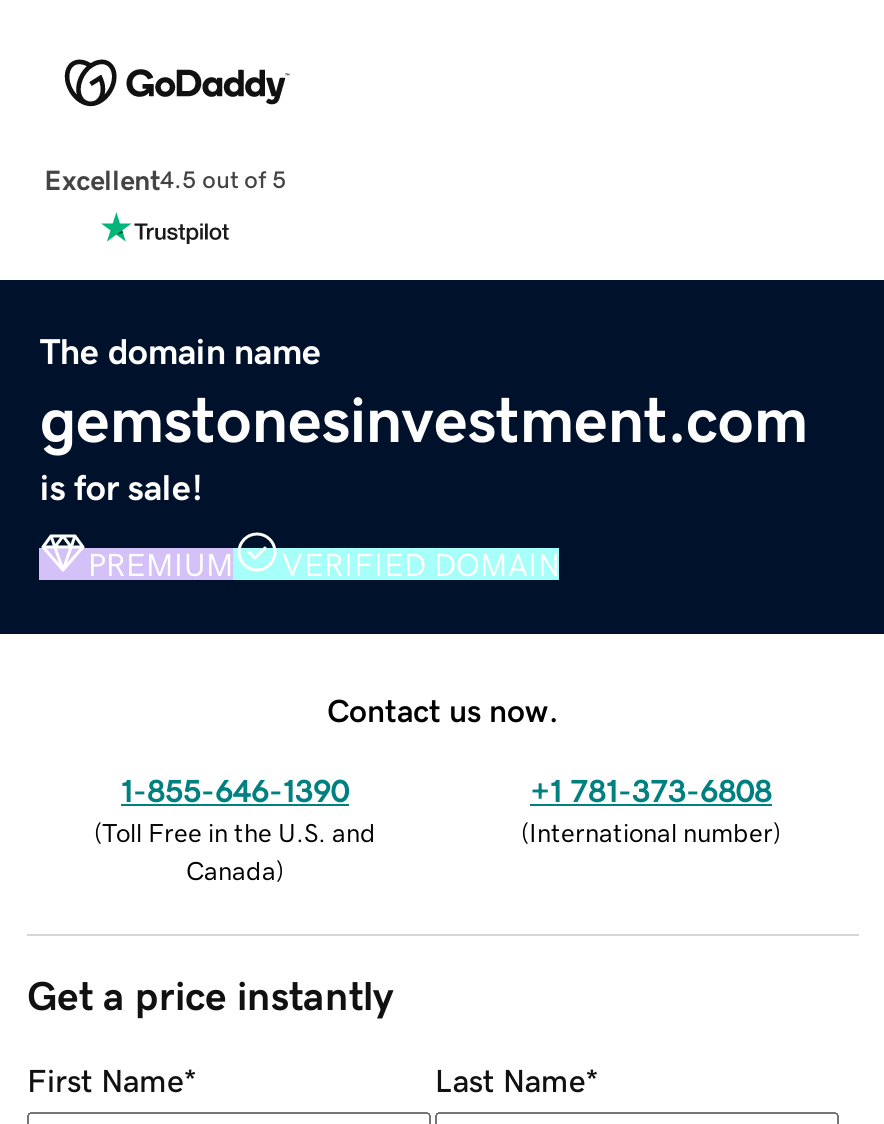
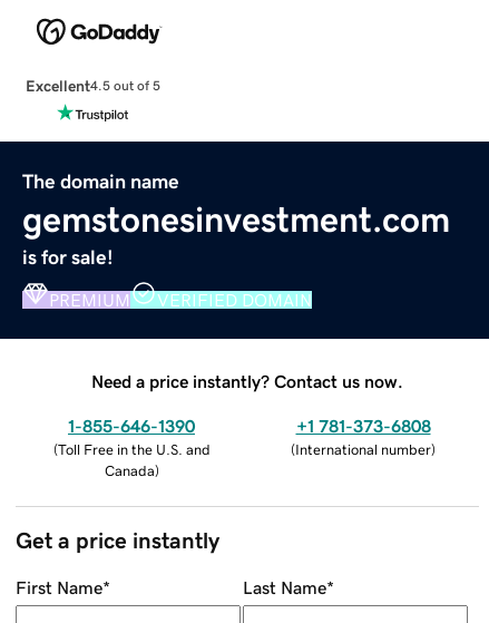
- Contact us now.
+ Need a price instantly? Contact us now.
